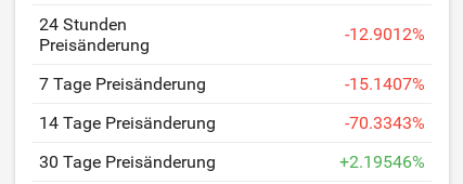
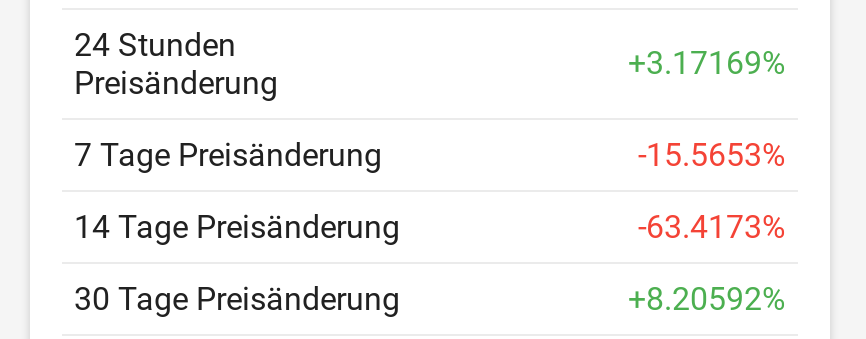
- -12.9012%
+ +3.17169%

- -15.1407%
+ -15.5653%

- -70.3343%
+ -63.4173%

- +2.19546%
+ +8.20592%
